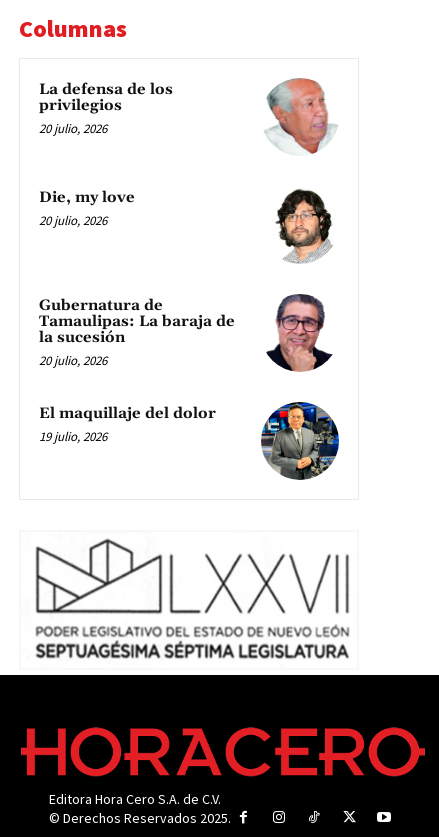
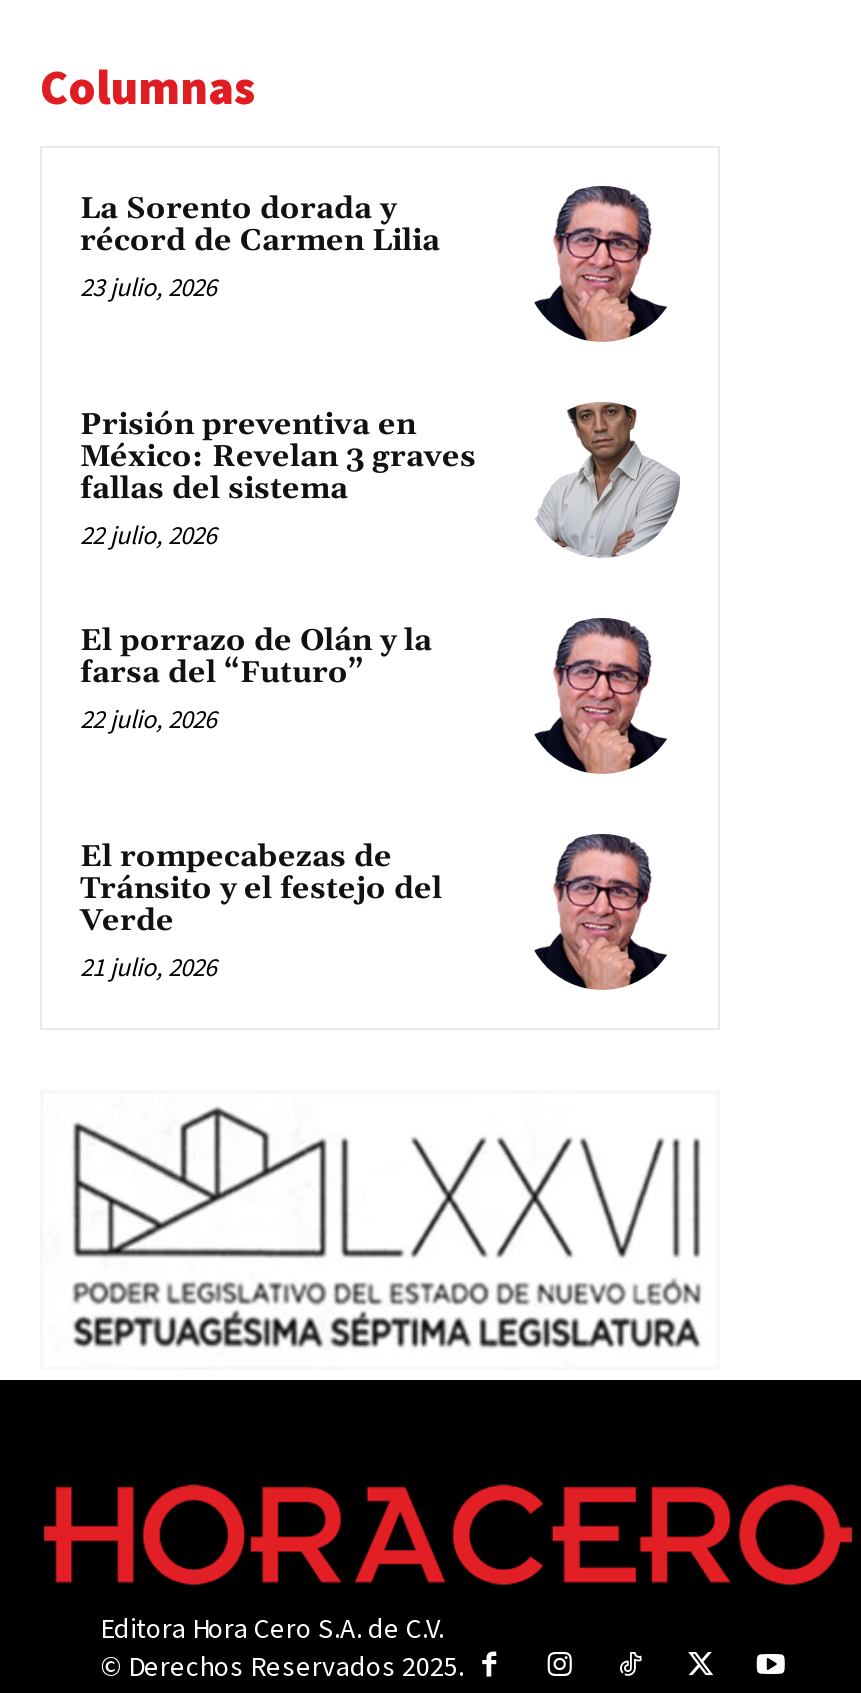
- La defensa de los
- privilegios
- 20 julio, 2026
+ La Sorento dorada y
+ récord de Carmen Lilia
+ 23 julio, 2026

- [image]
+ [image]

- Die, my love
- 20 julio, 2026
+ Prisión preventiva en
+ México: Revelan 3 graves
+ fallas del sistema
+ 22 julio, 2026

- [image]
+ [image]

- Gubernatura de
- Tamaulipas: La baraja de
- la sucesión
- 20 julio, 2026
+ El porrazo de Olán y la
+ farsa del “Futuro”
+ 22 julio, 2026

- El maquillaje del dolor
- 19 julio, 2026
+ El rompecabezas de
+ Tránsito y el festejo del
+ Verde
+ 21 julio, 2026

- [image]
+ [image]
